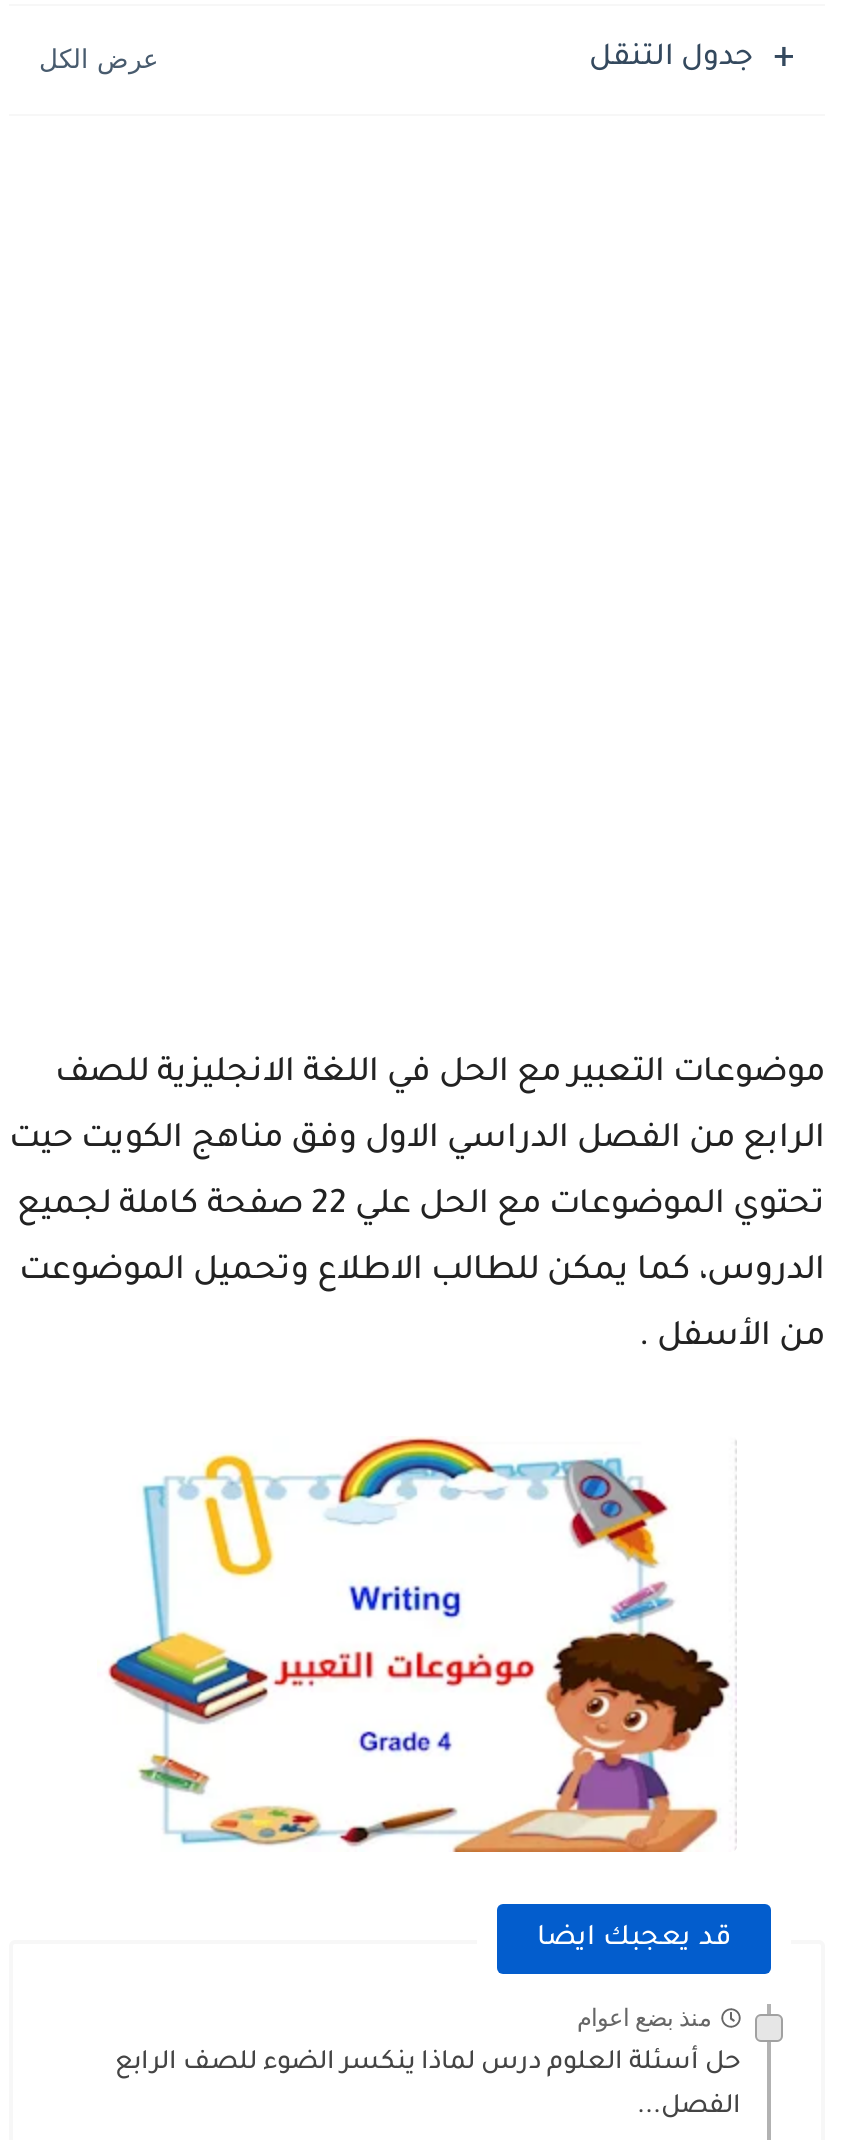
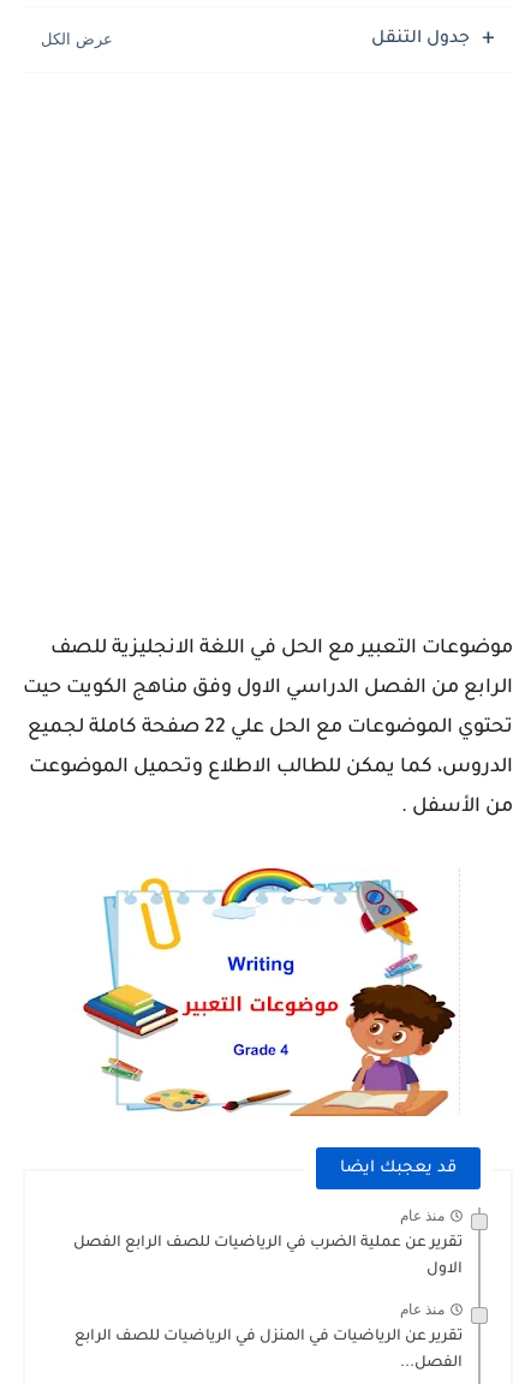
- منذ بضع اعوام
- حل أسئلة العلوم درس لماذا ينكسر الضوء للصف الرابع
+ منذ عام
+ تقرير عن عملية الضرب في الرياضيات للصف الرابع الفصل
+ الاول
+ منذ عام
+ تقرير عن الرياضيات في المنزل في الرياضيات للصف الرابع
